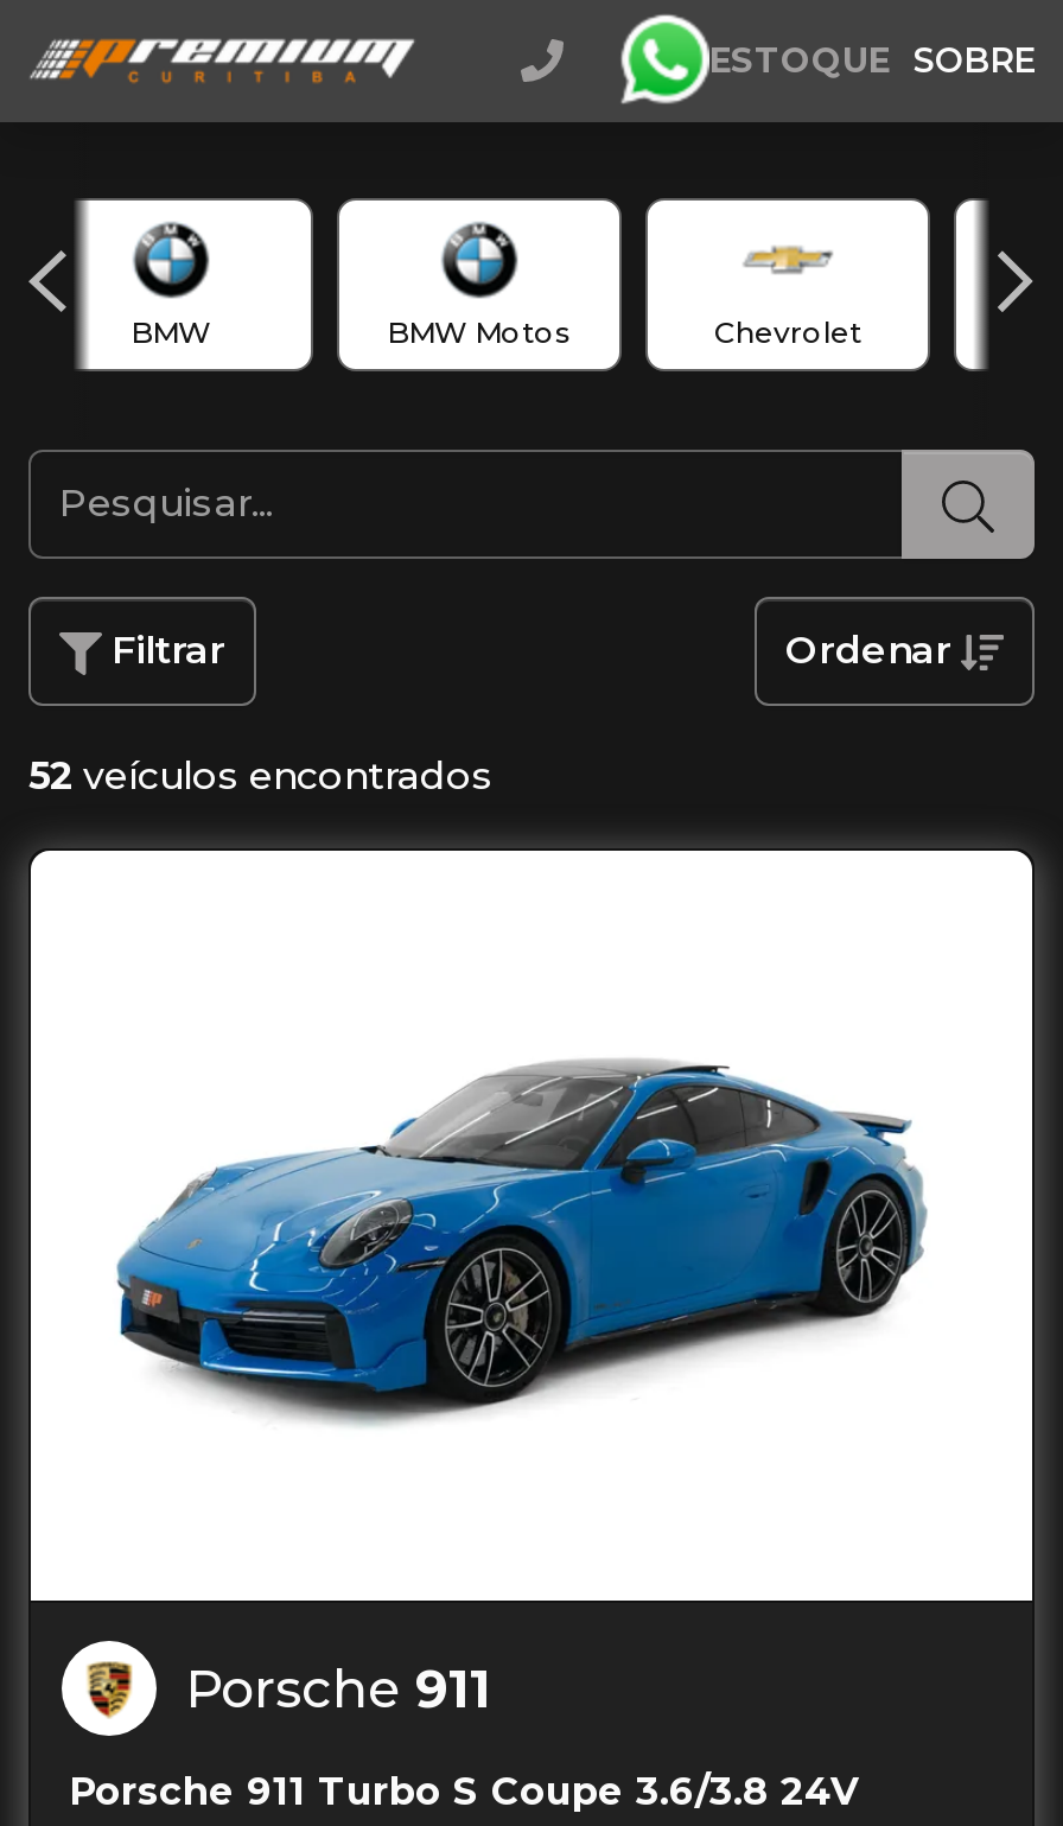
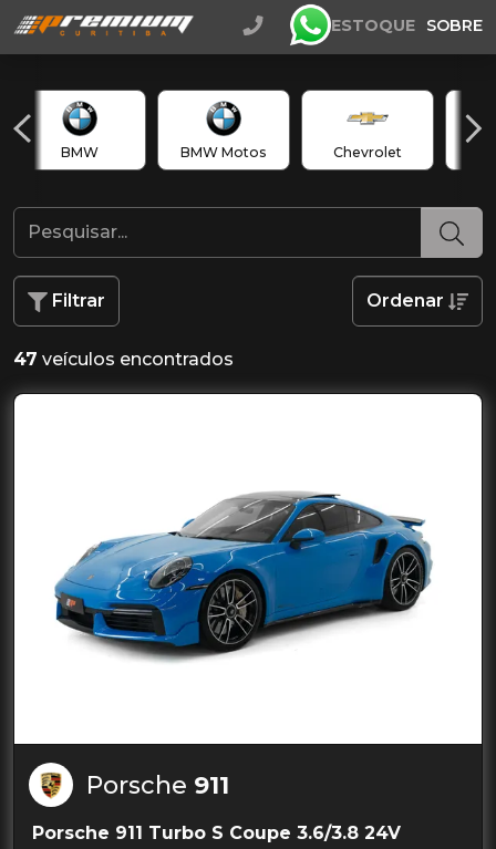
- 52 veículos encontrados
+ 47 veículos encontrados
